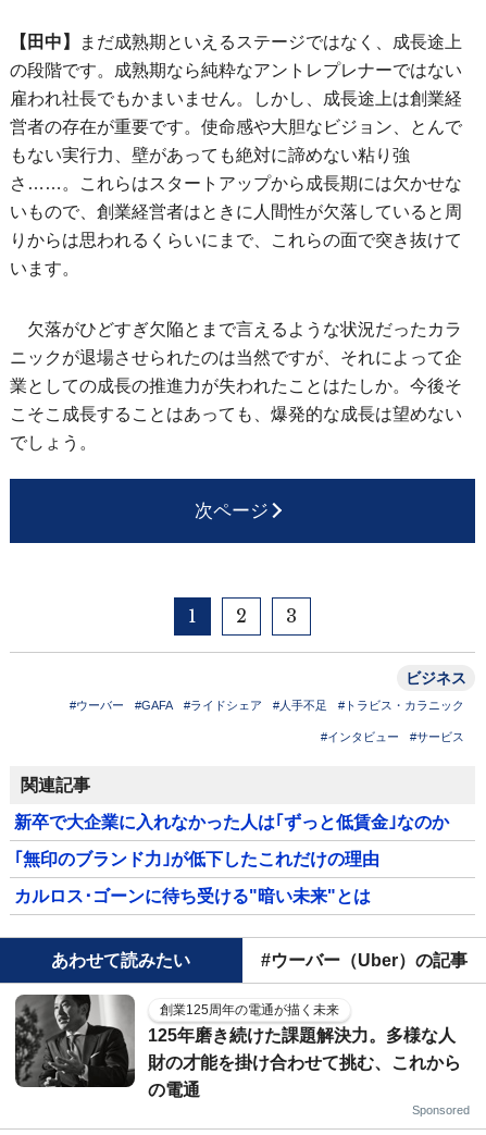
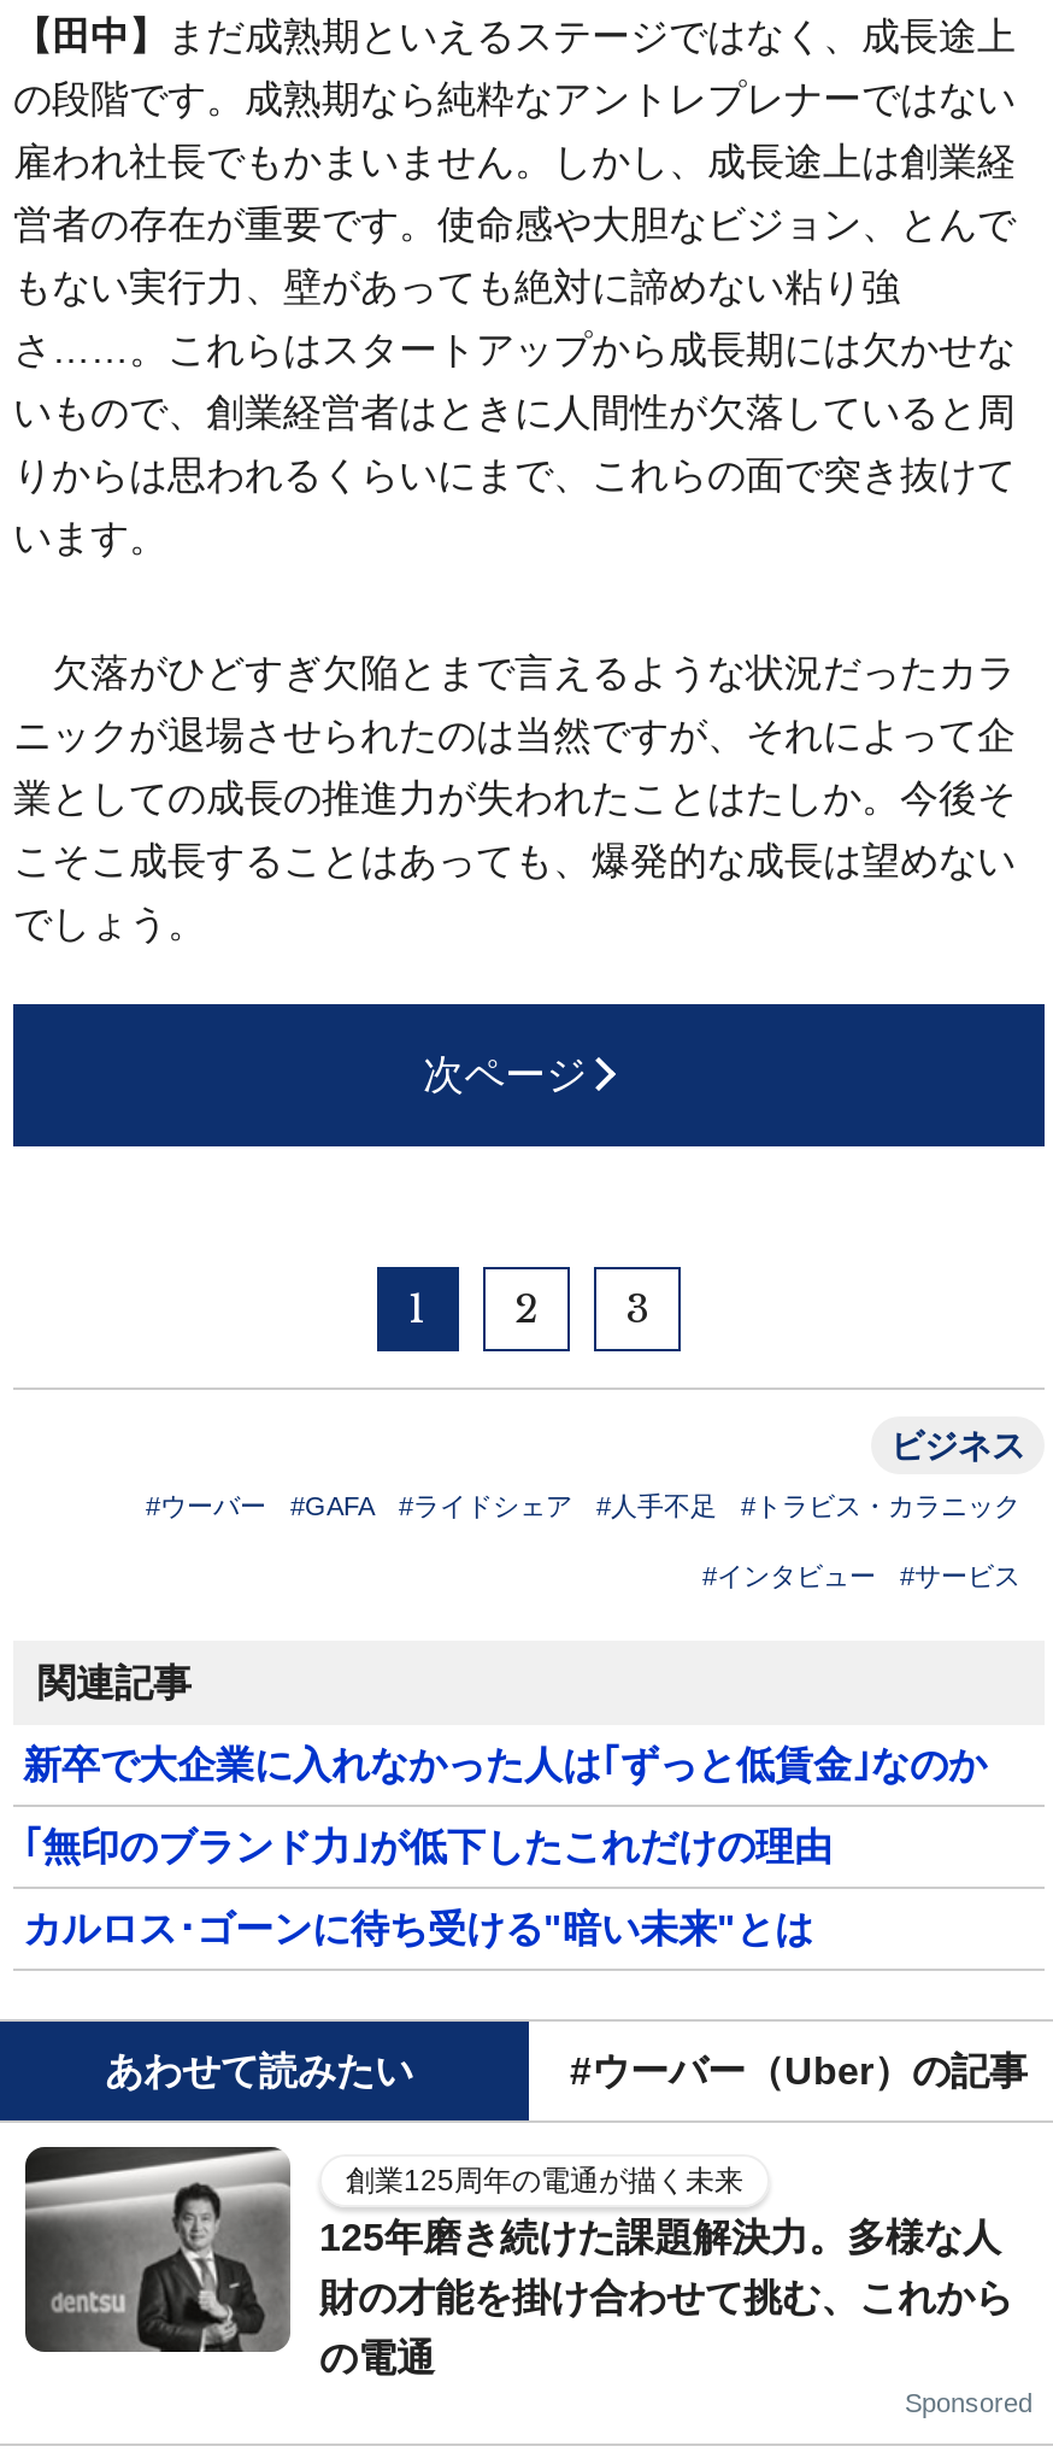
- [image]
+ [image]
